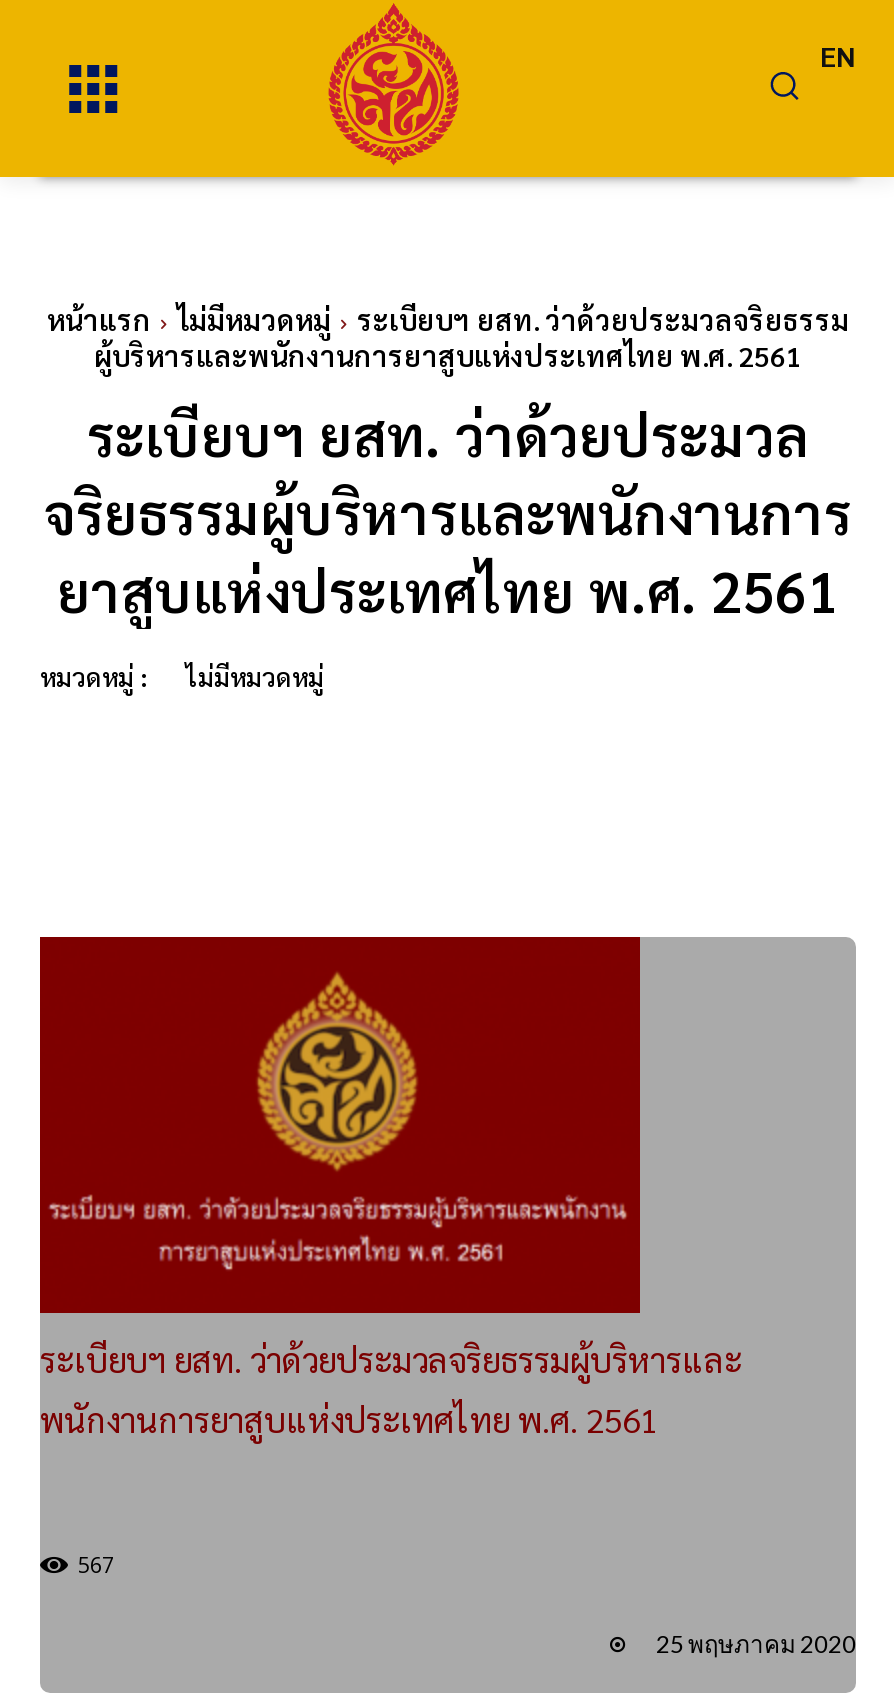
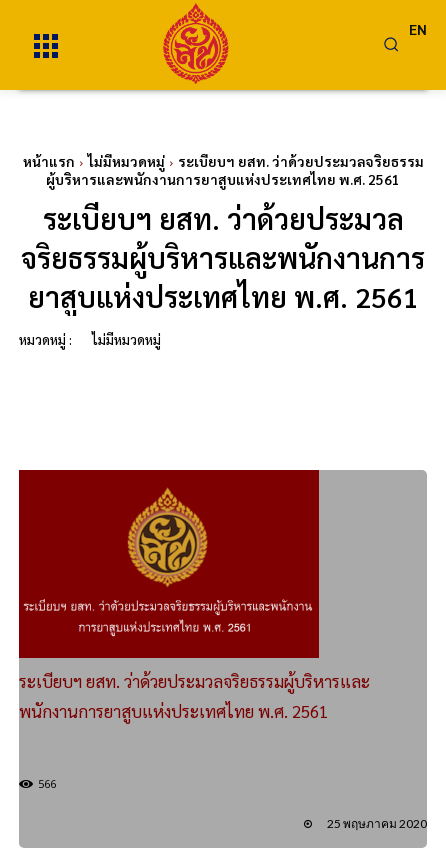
- 567
+ 566
